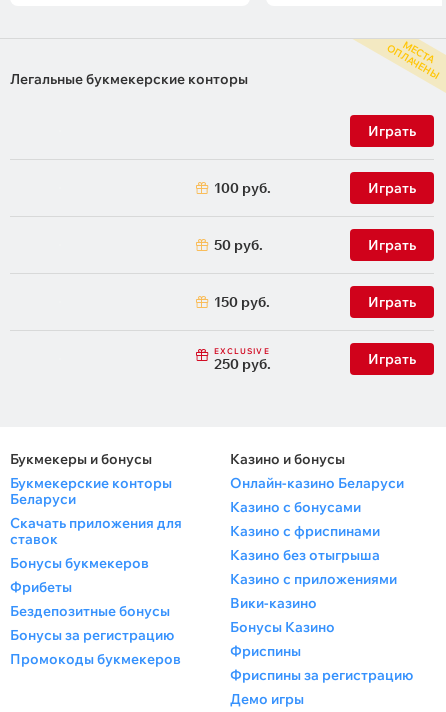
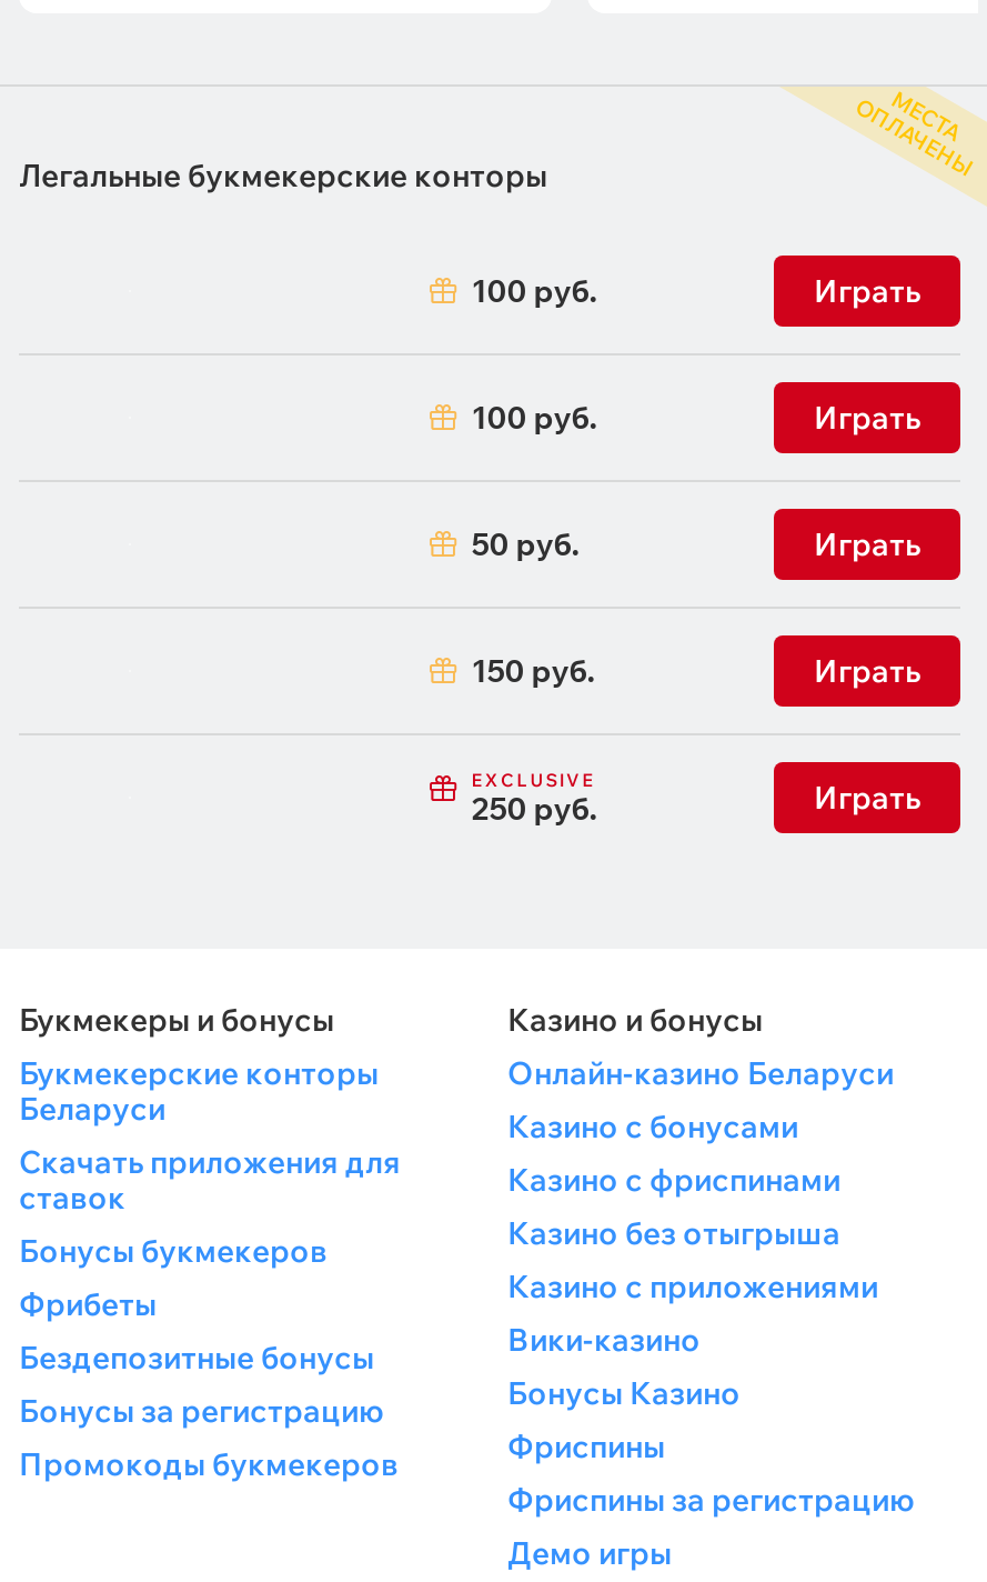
+ 100 руб.
